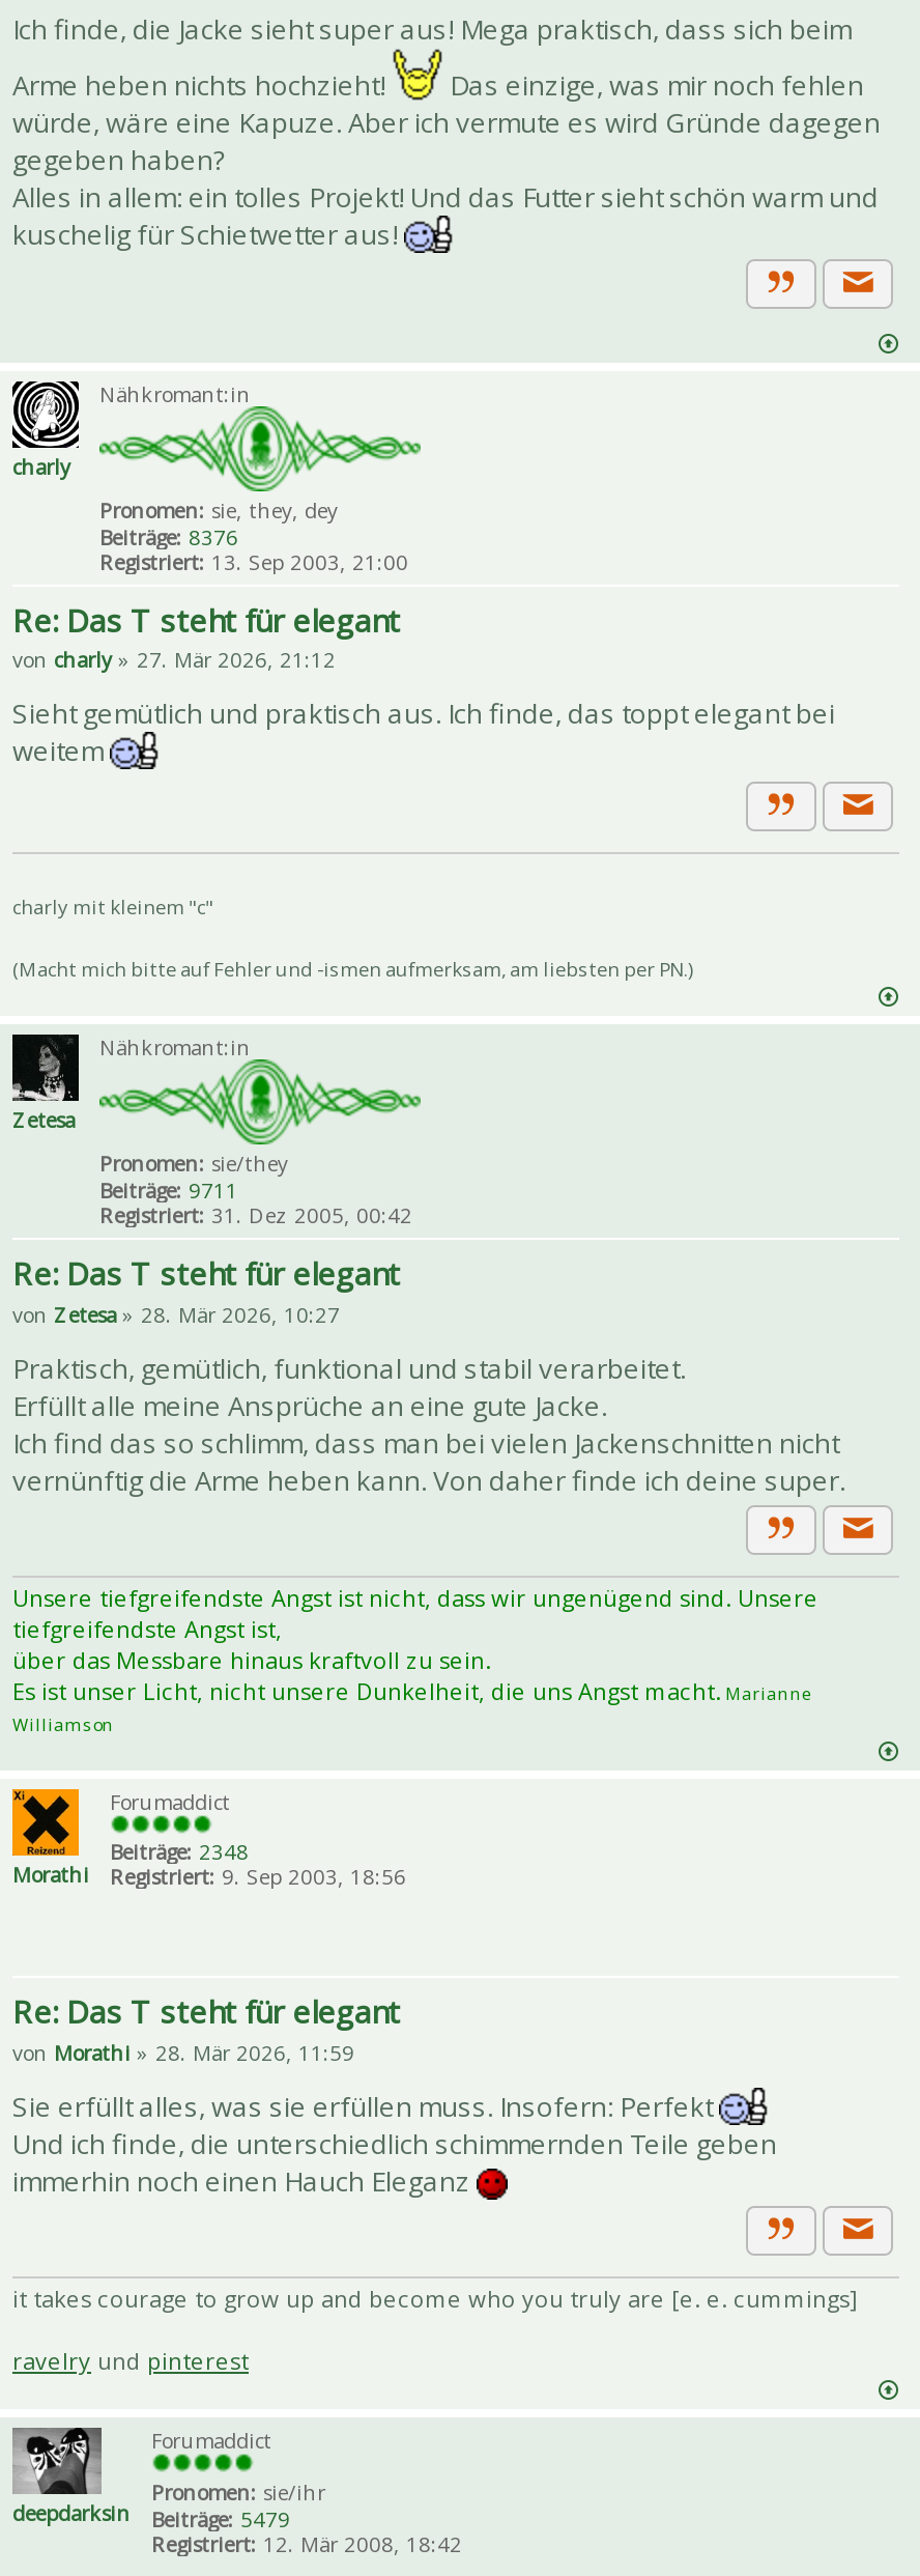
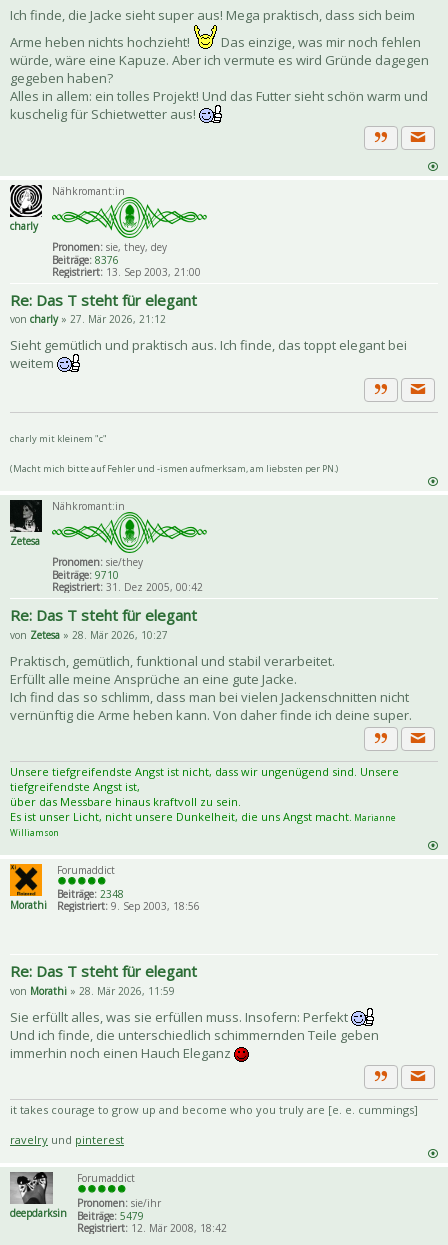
- Beiträge: 9711
+ Beiträge: 9710
